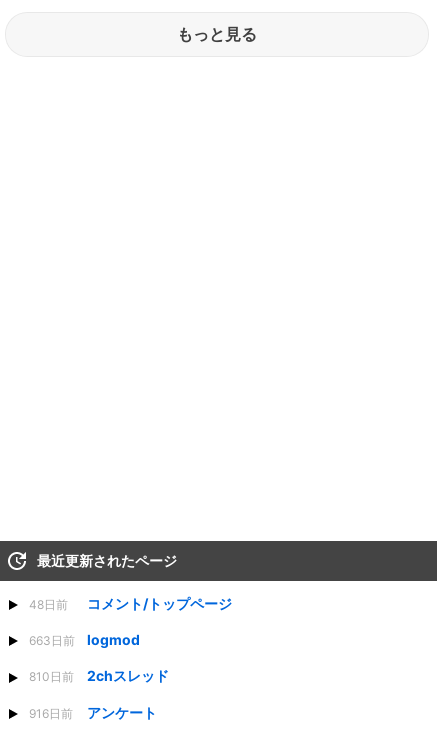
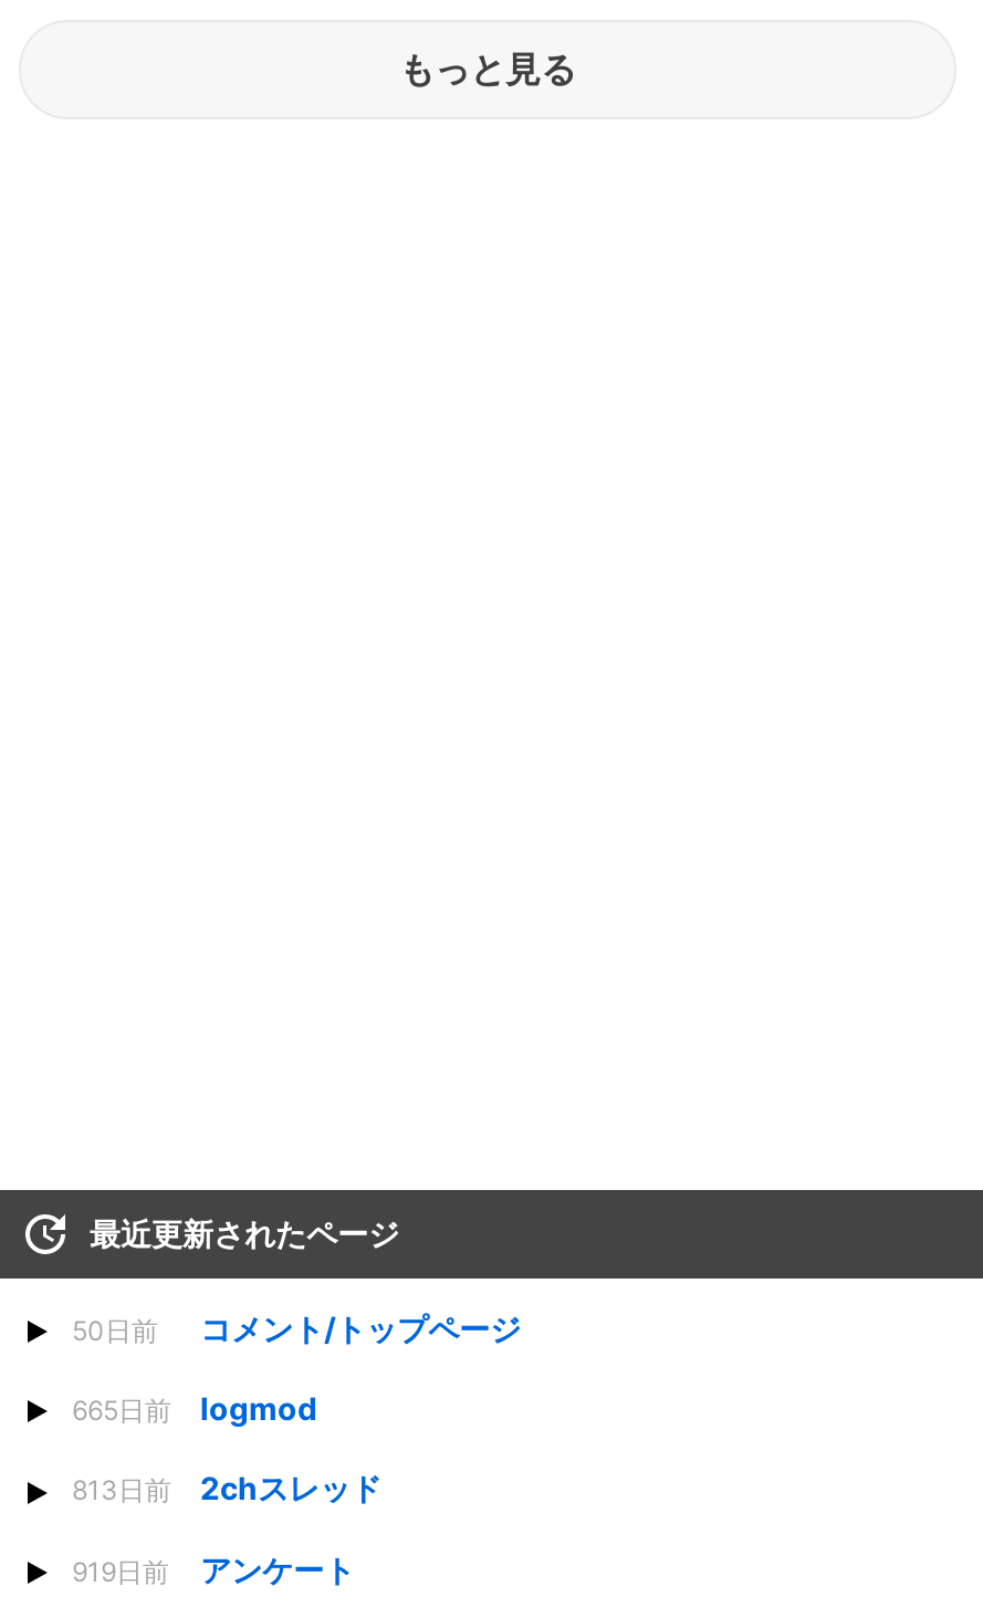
- 48日前 コメント/トップページ
+ 50日前 コメント/トップページ

- 663日前 logmod
+ 665日前 logmod

- 810日前 2chスレッド
+ 813日前 2chスレッド

- 916日前 アンケート
+ 919日前 アンケート
